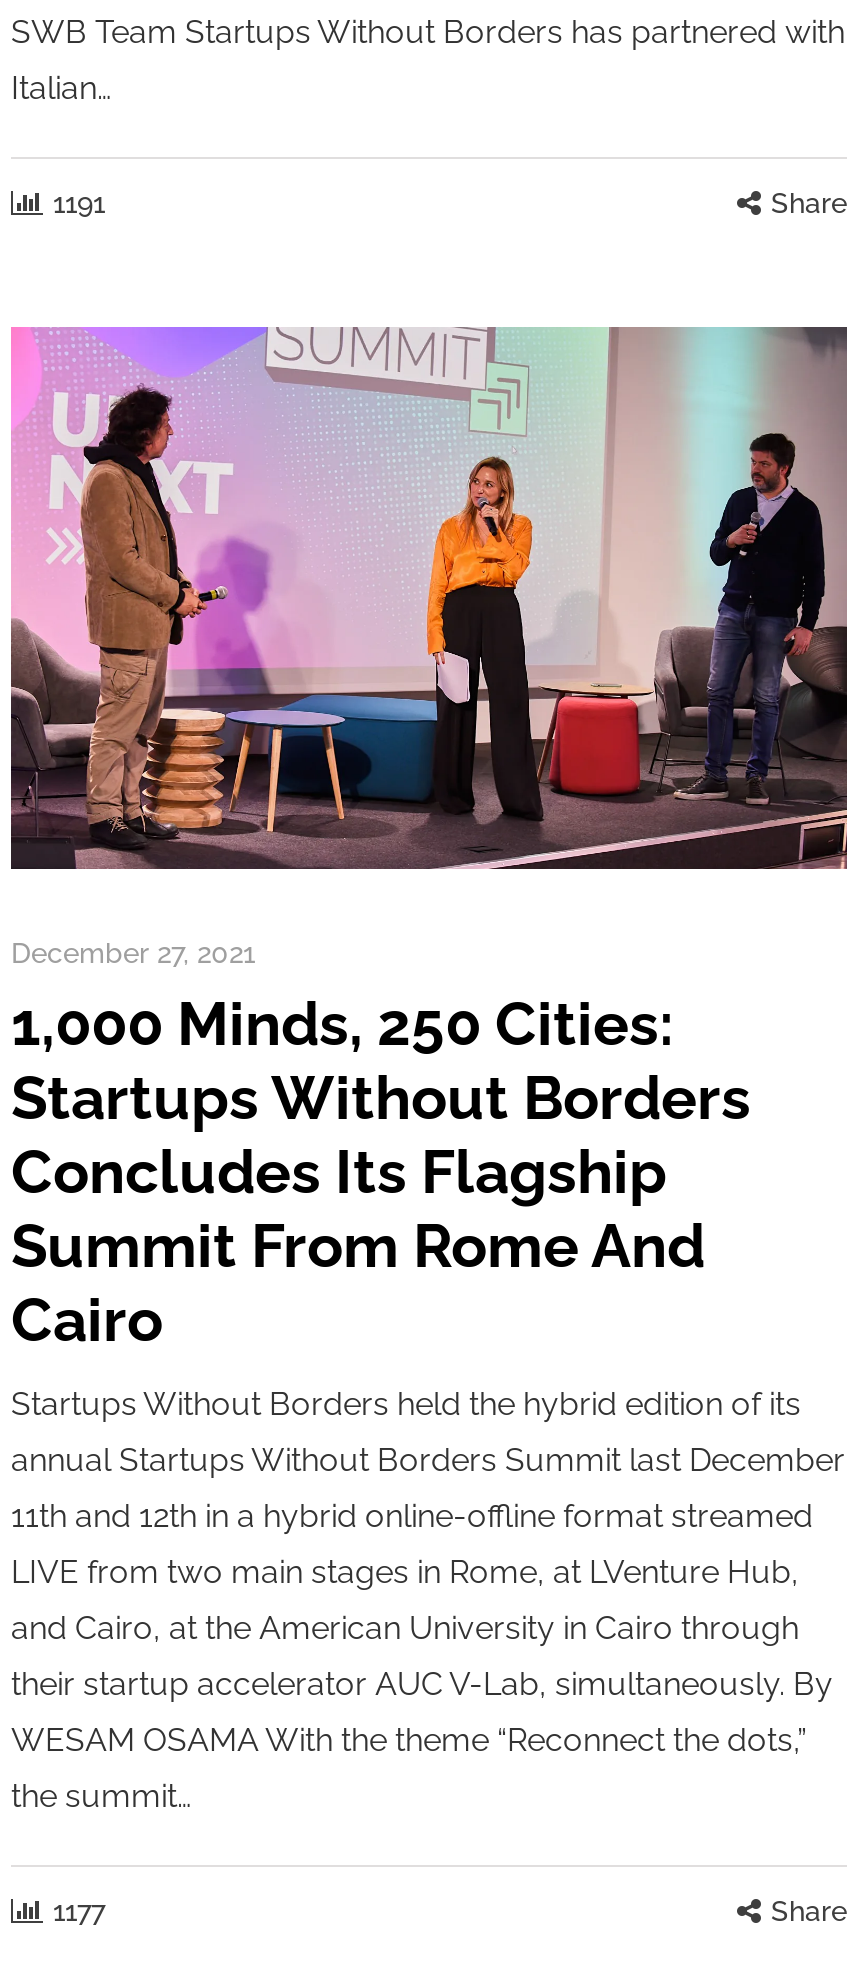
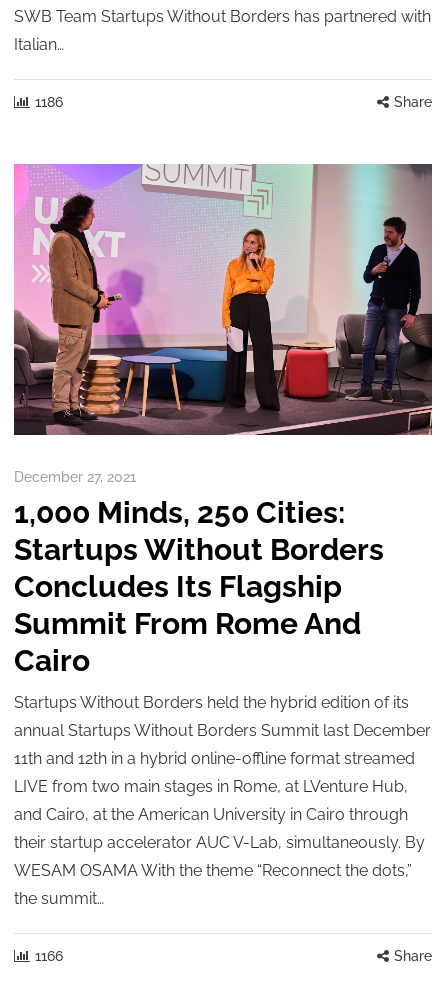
- 1191
+ 1186

- 1177
+ 1166
